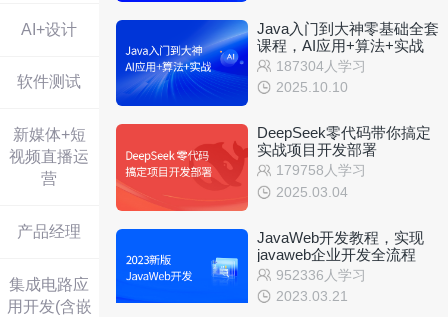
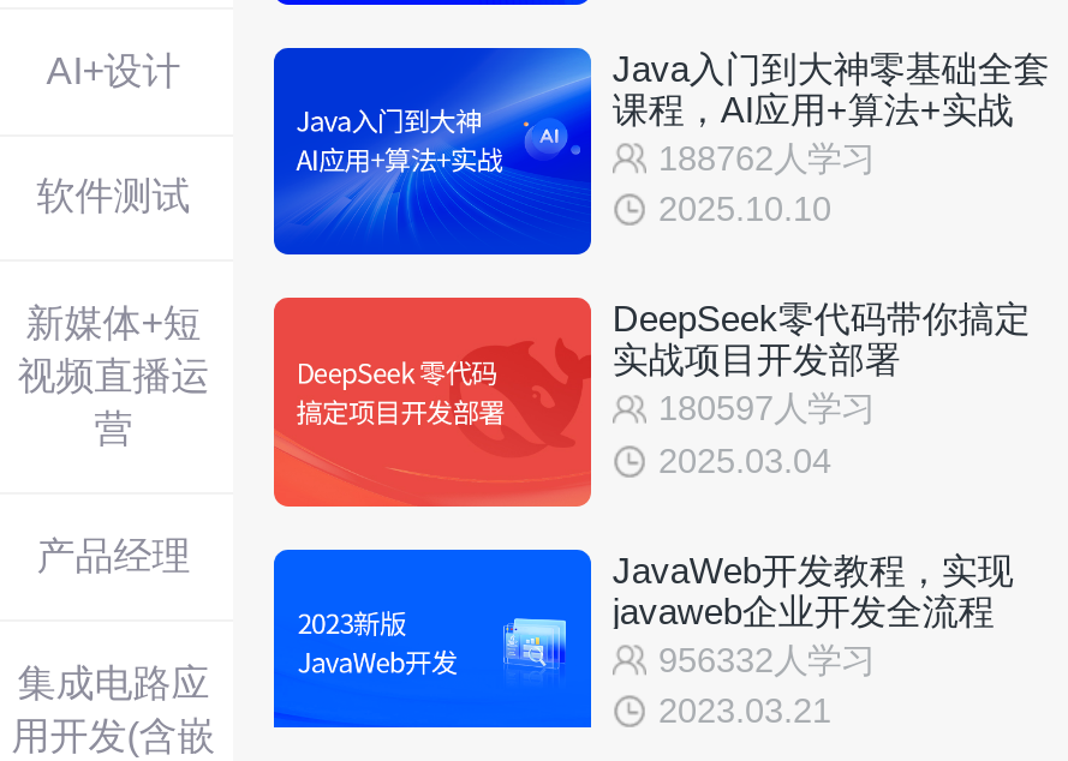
- 187304人学习
+ 188762人学习

- 179758人学习
+ 180597人学习

- 952336人学习
+ 956332人学习
